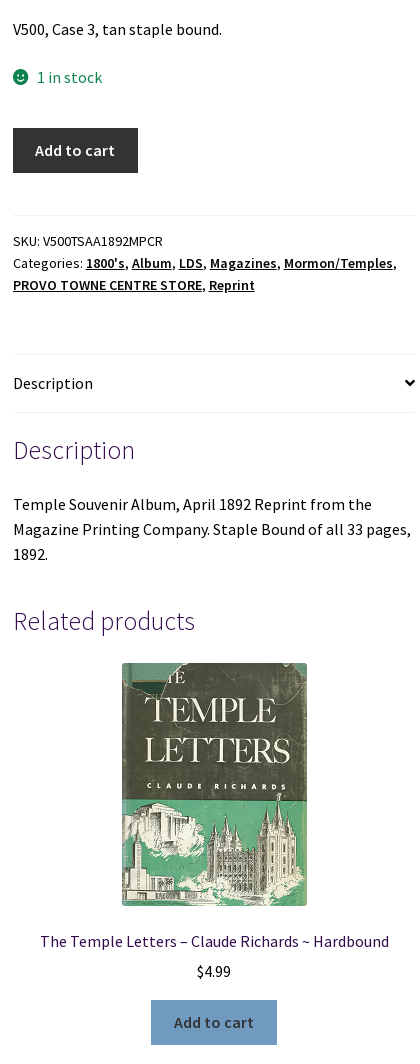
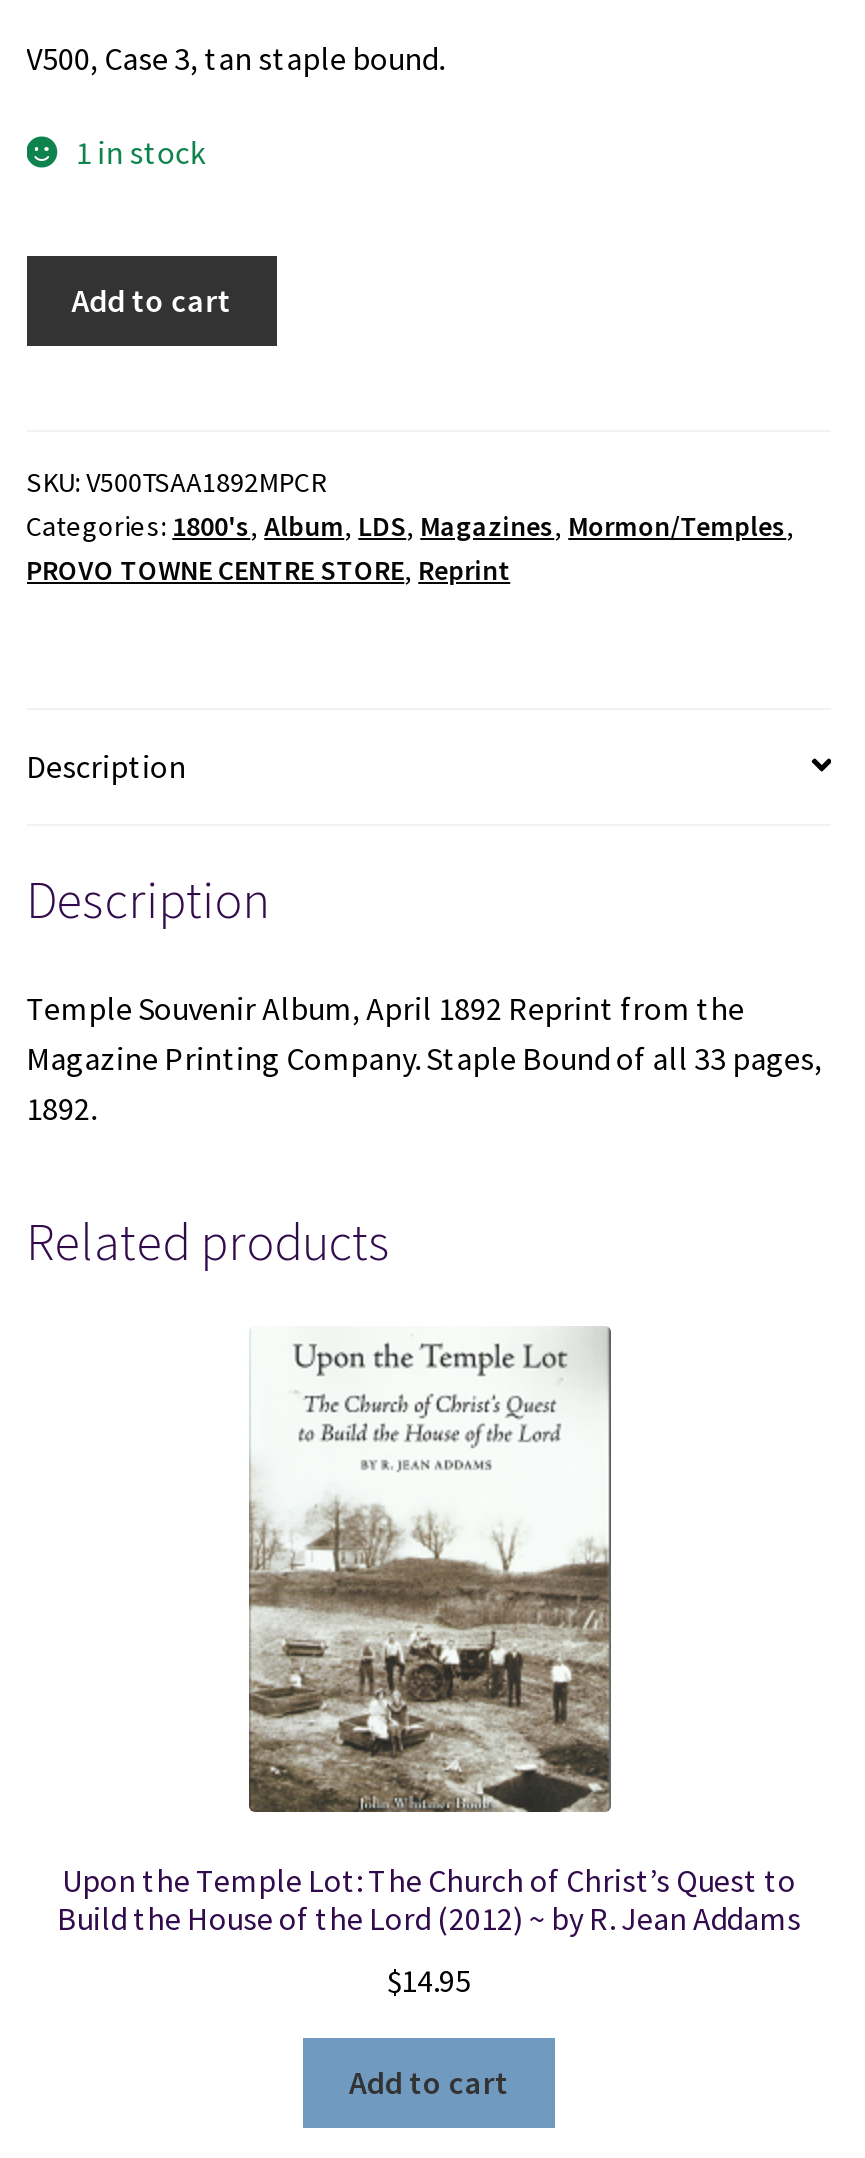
- [image]
- The Temple Letters – Claude Richards ~ Hardbound
+ [image]
+ Upon the Temple Lot: The Church of Christ’s Quest to
+ Build the House of the Lord (2012) ~ by R. Jean Addams

- $4.99
+ $14.95
